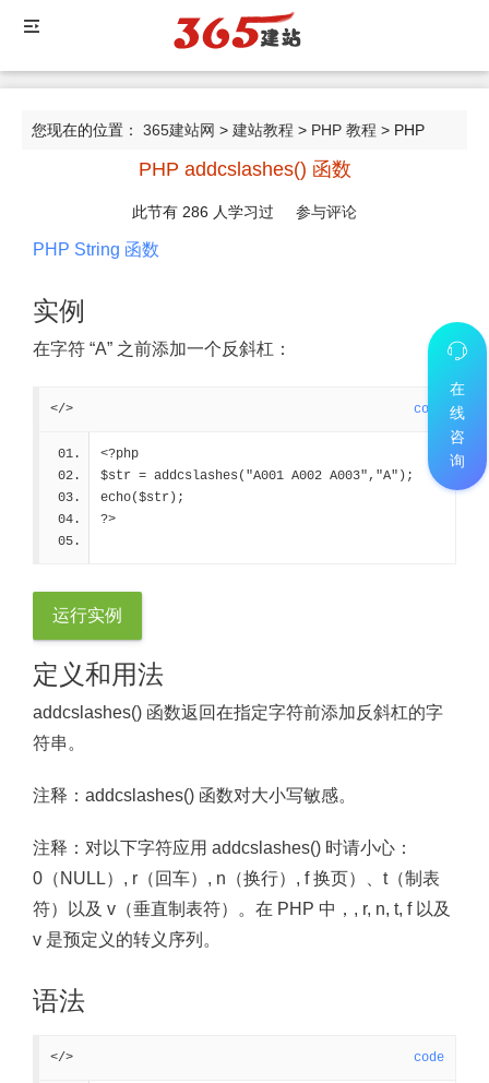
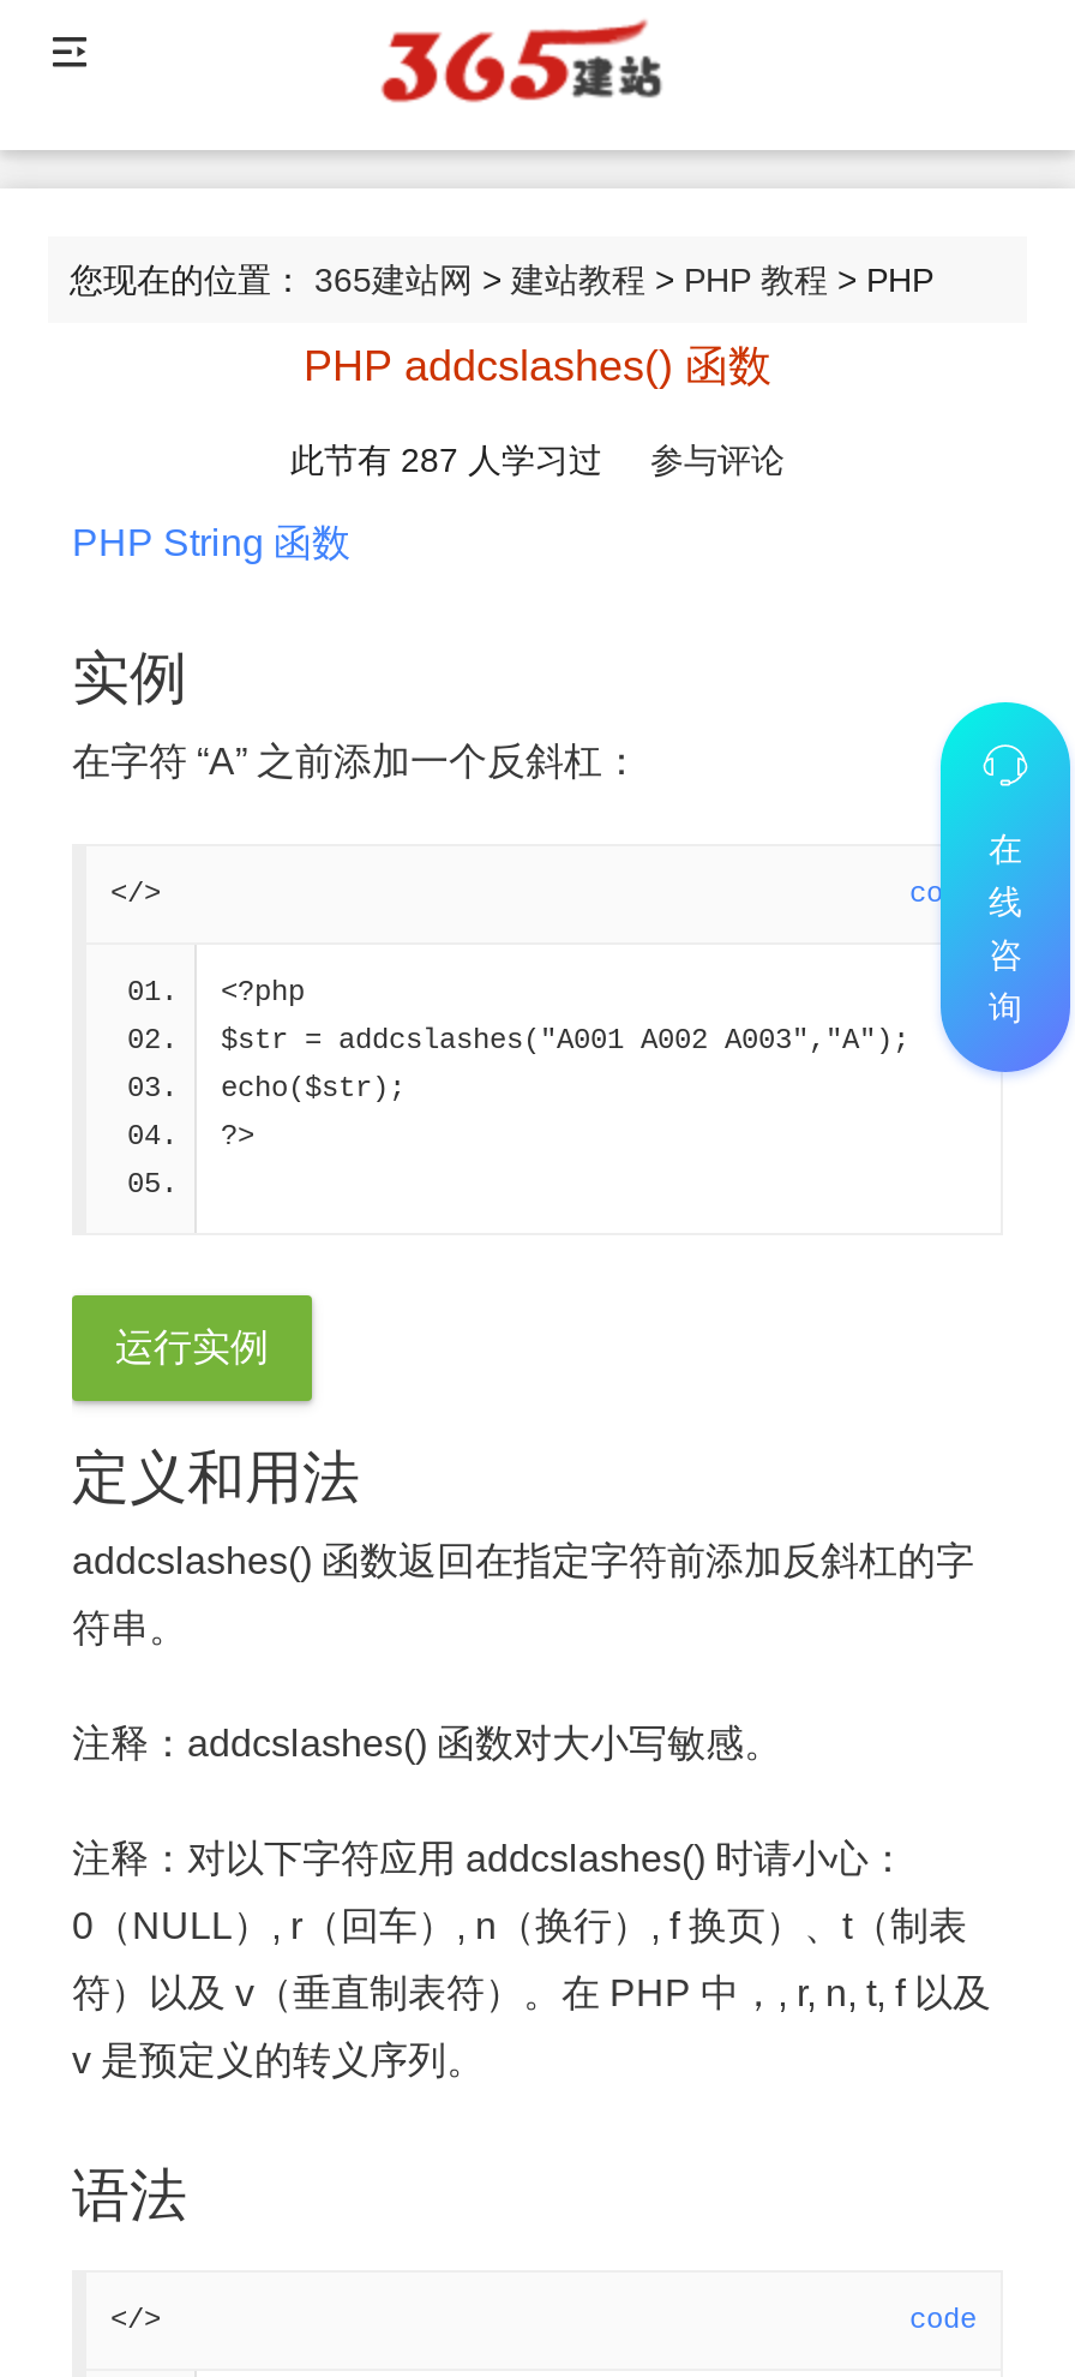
- 此节有286人学习过参与评论
+ 此节有287人学习过参与评论
